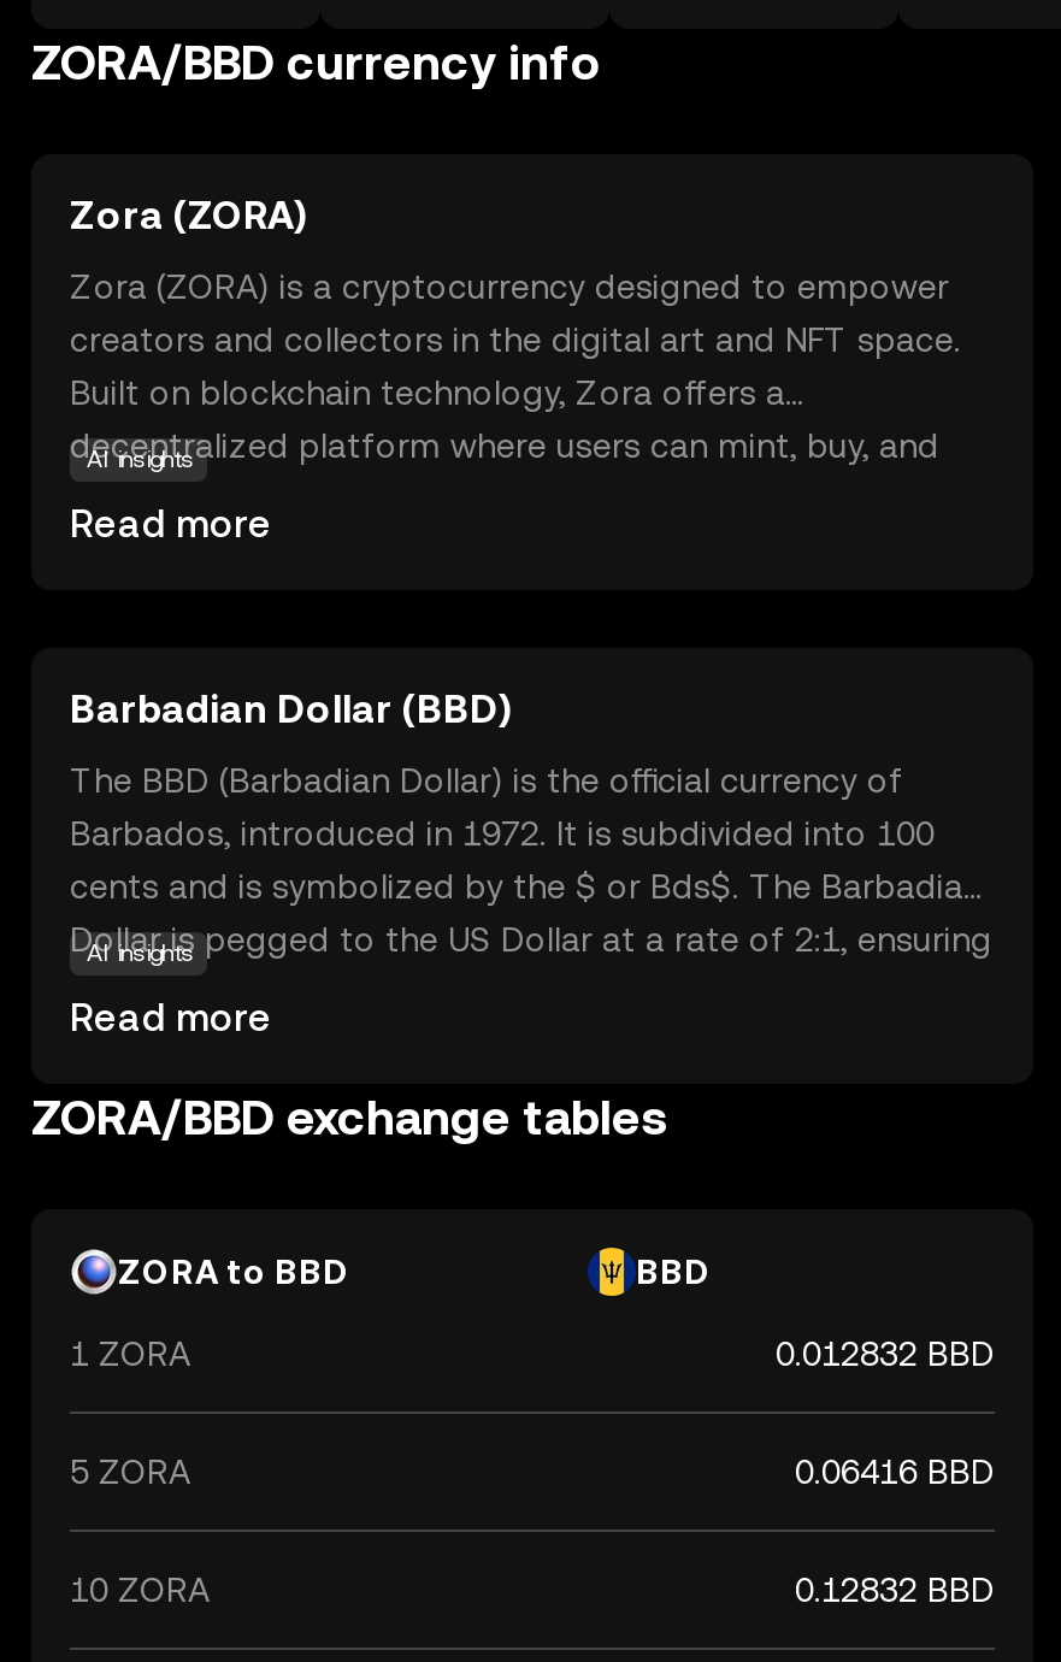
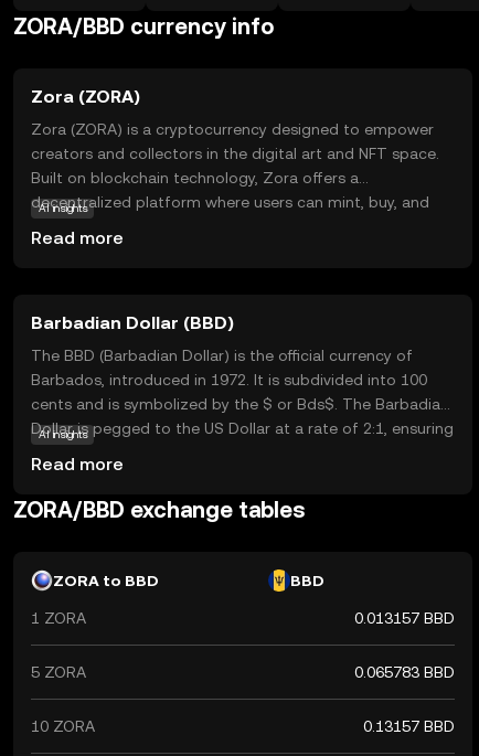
- 0.012832 BBD
+ 0.013157 BBD

- 0.06416 BBD
+ 0.065783 BBD

- 0.12832 BBD
+ 0.13157 BBD
